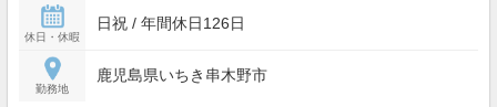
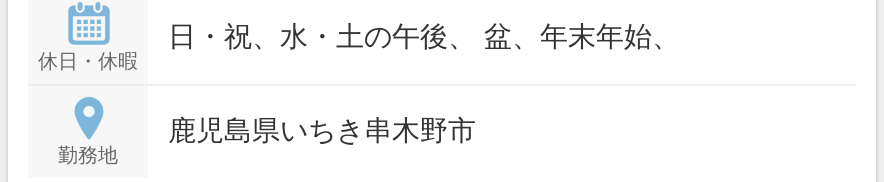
- 日祝 / 年間休日126日
+ 日・祝、水・土の午後、 盆、年末年始、
